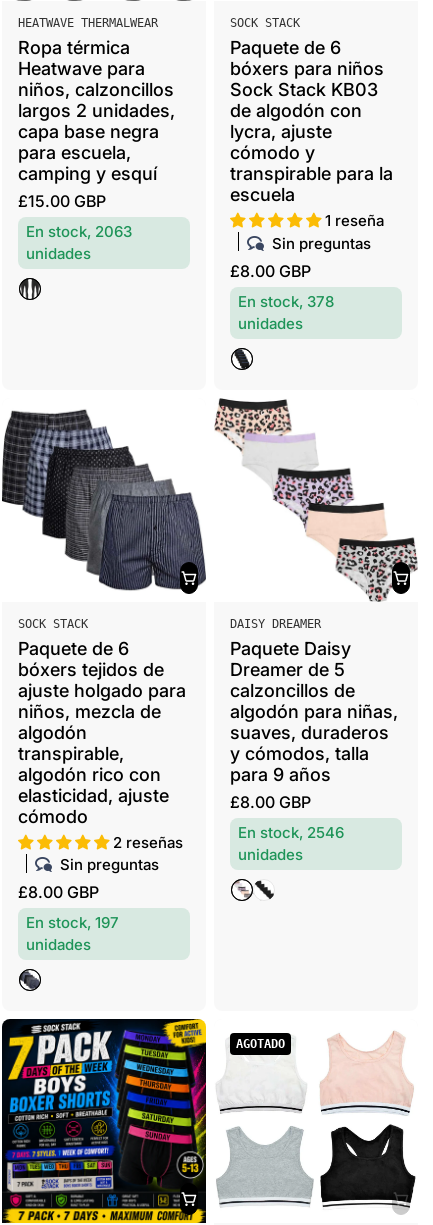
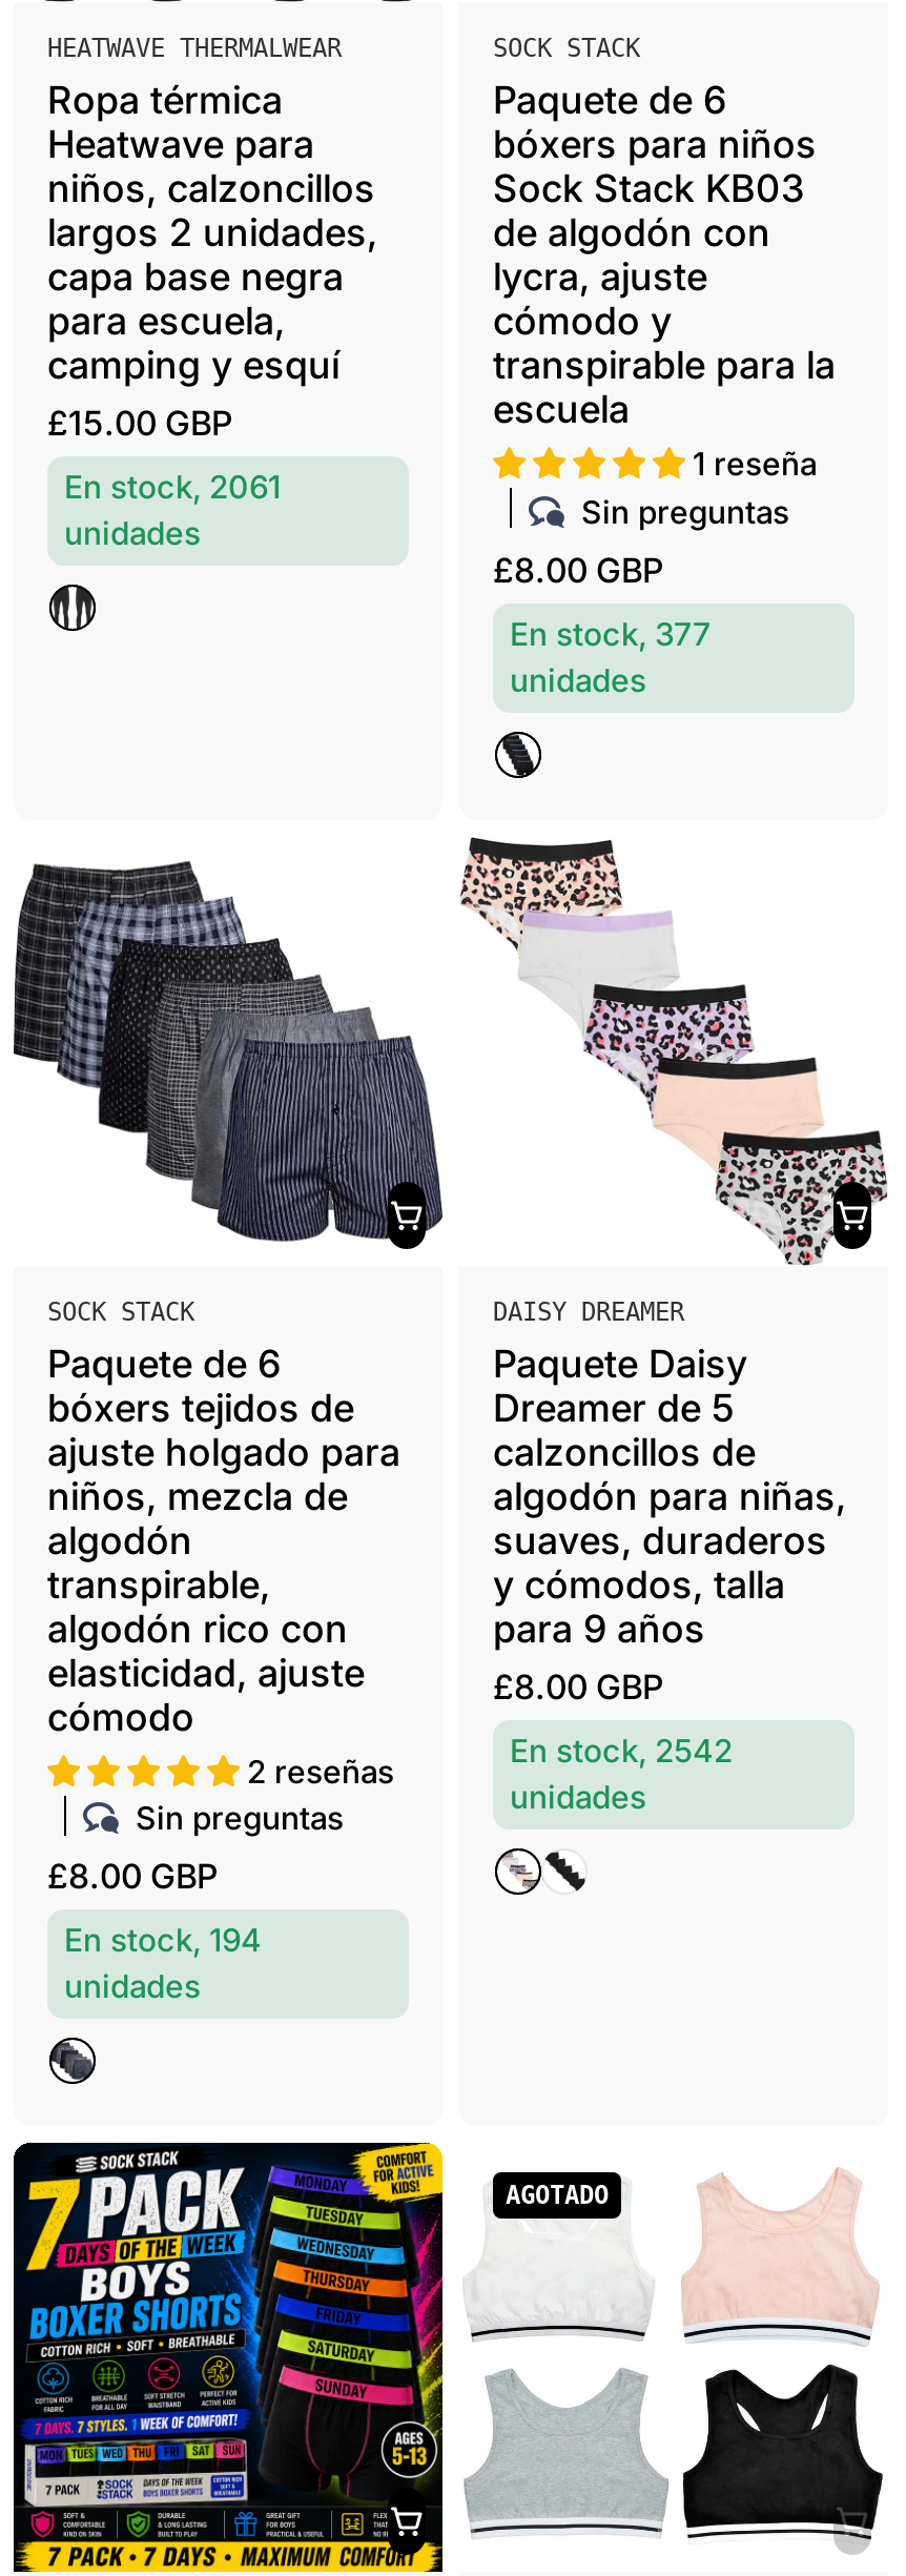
- En stock, 2063
+ En stock, 2061

- En stock, 378
+ En stock, 377

- En stock, 2546
+ En stock, 2542

- En stock, 197
+ En stock, 194
